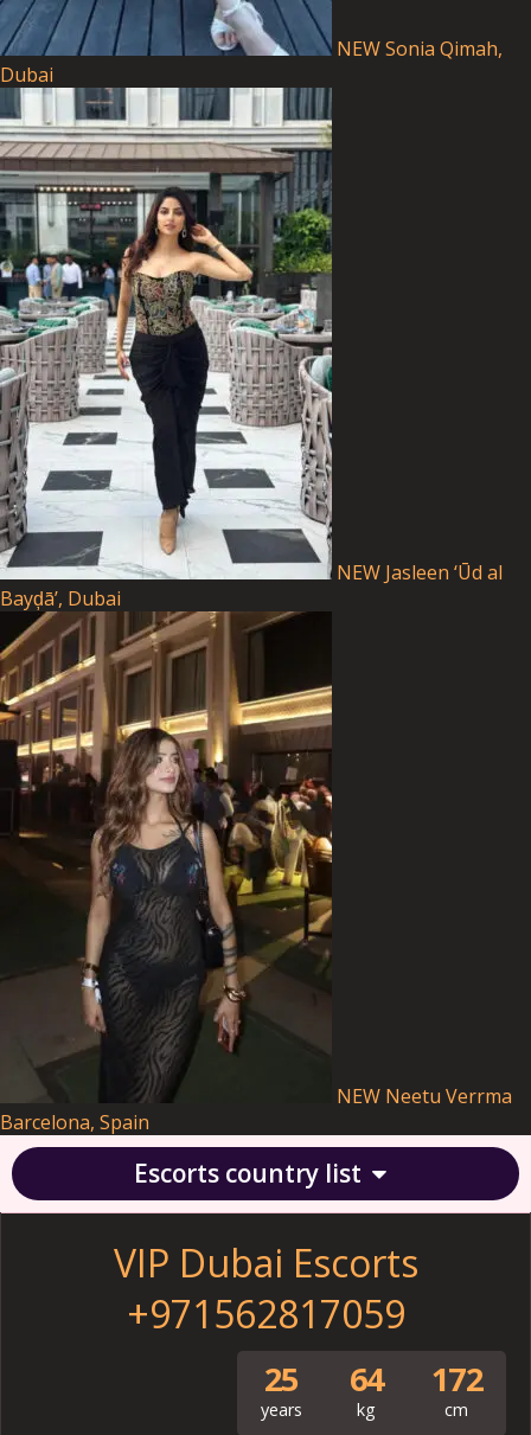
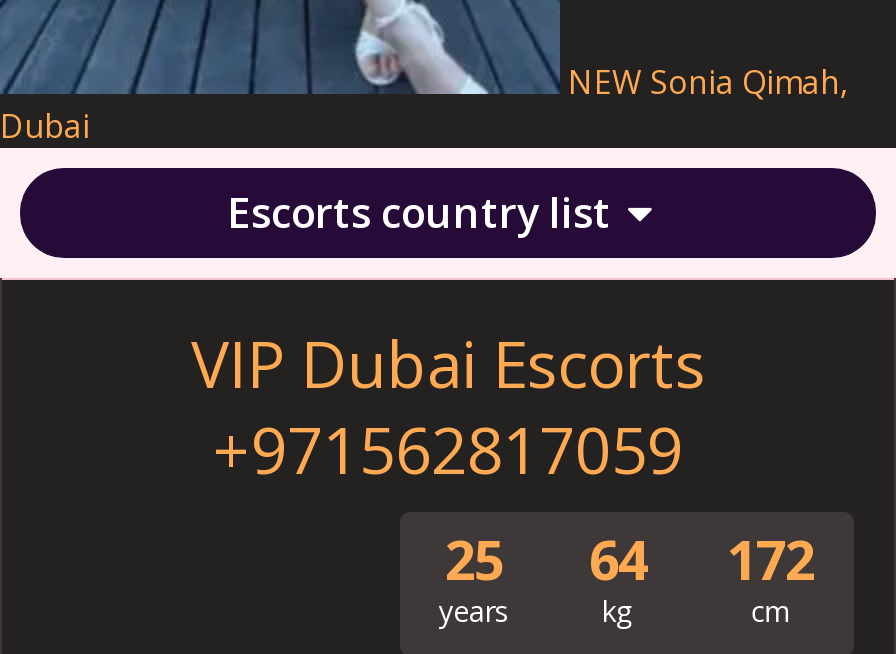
- [image]
- NEW Jasleen ‘Ūd al
- Bayḑā’, Dubai

- [image]
- NEW Neetu Verrma
- Barcelona, Spain
